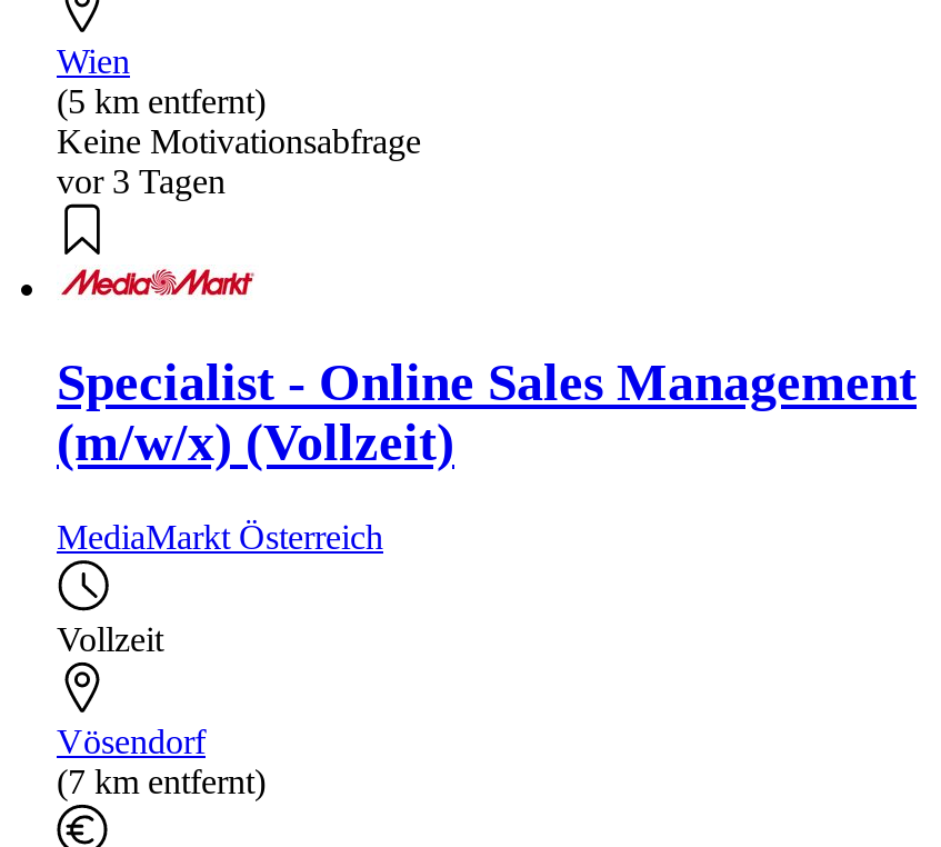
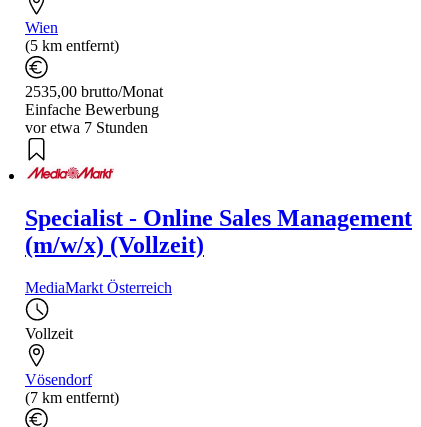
- Keine Motivationsabfrage
- vor 3 Tagen
+ 2535,00 brutto/Monat
+ Einfache Bewerbung
+ vor etwa 7 Stunden
